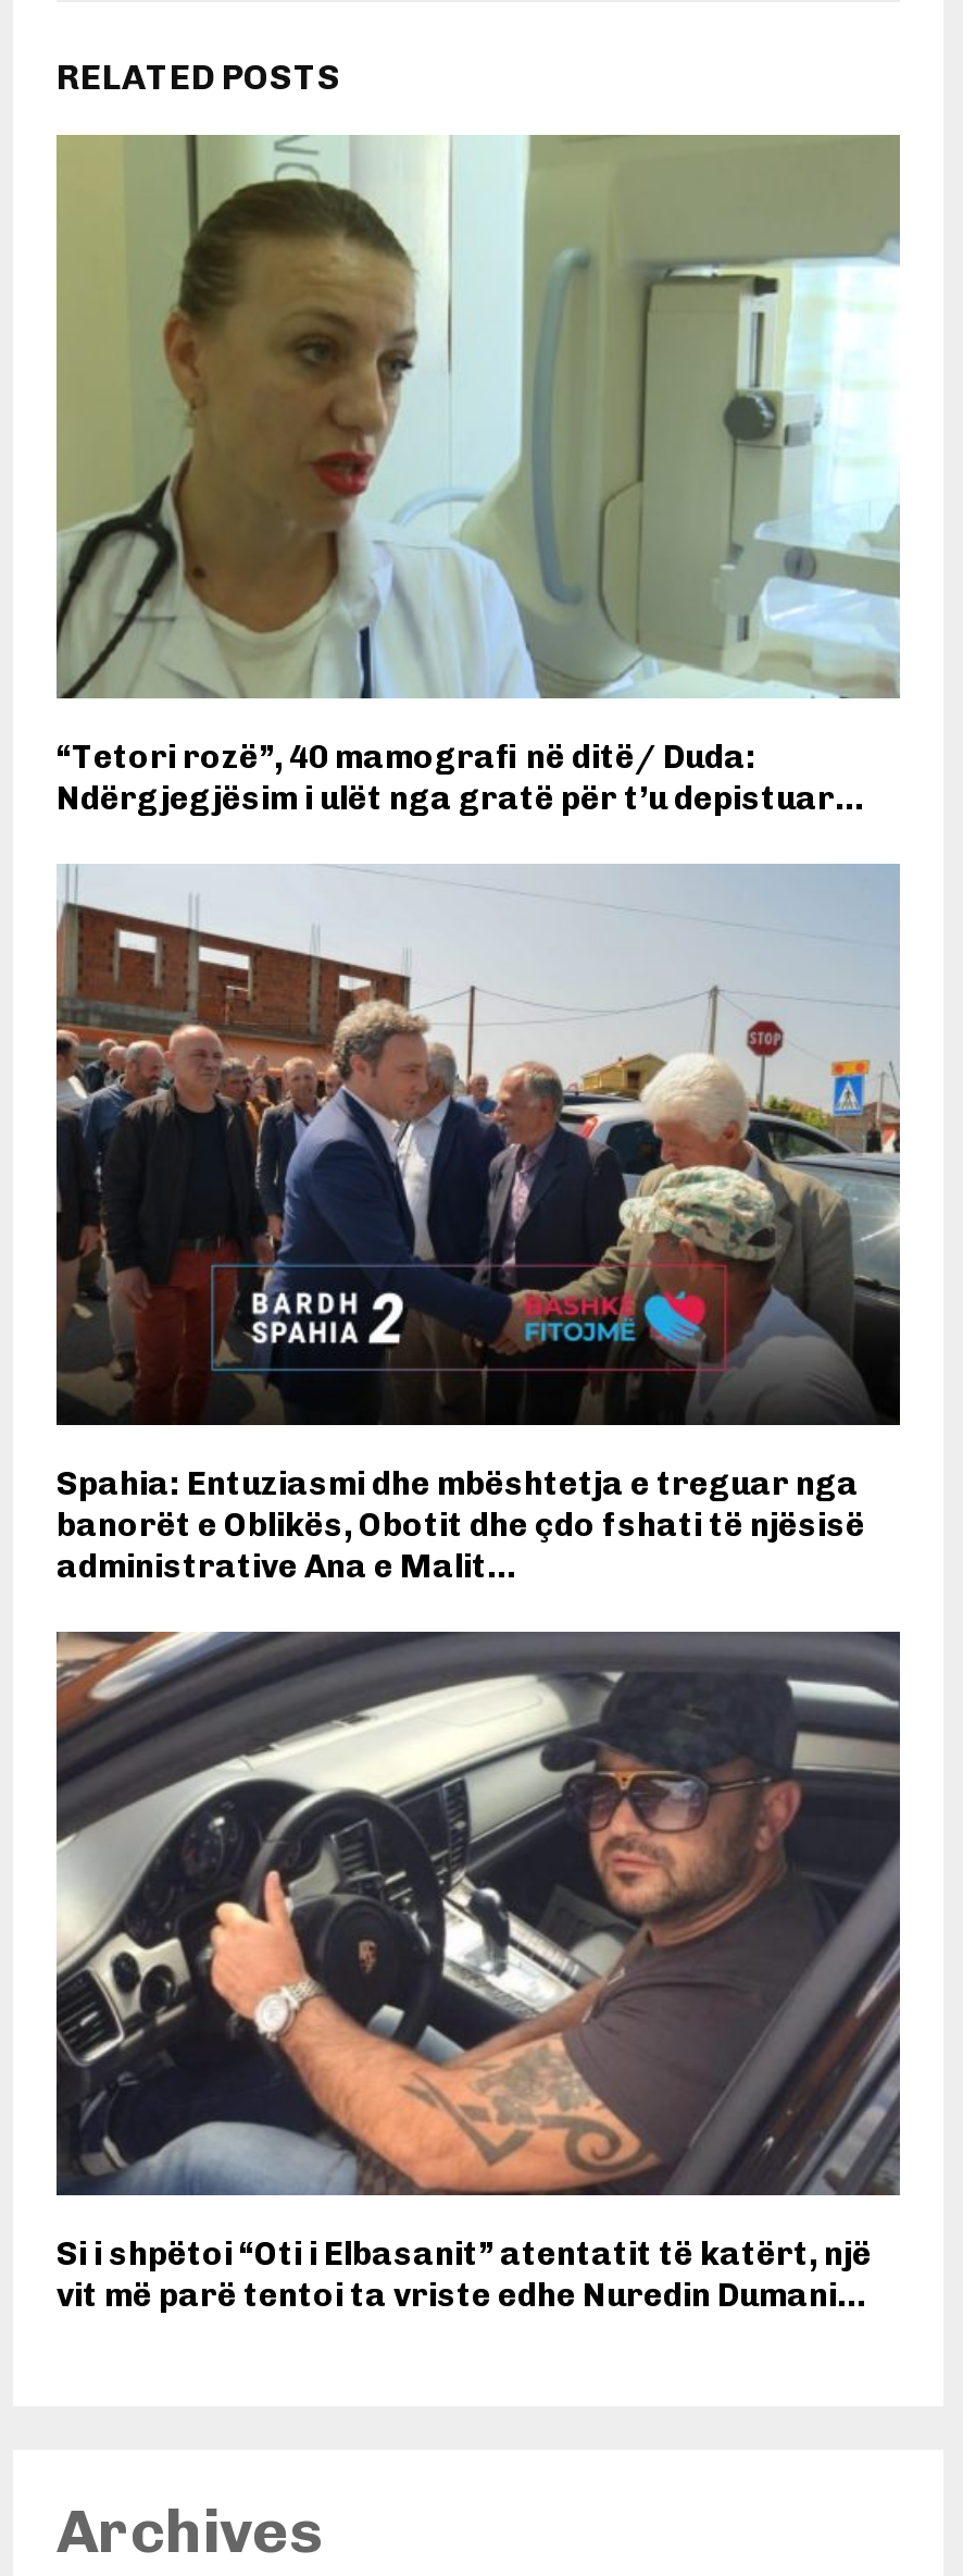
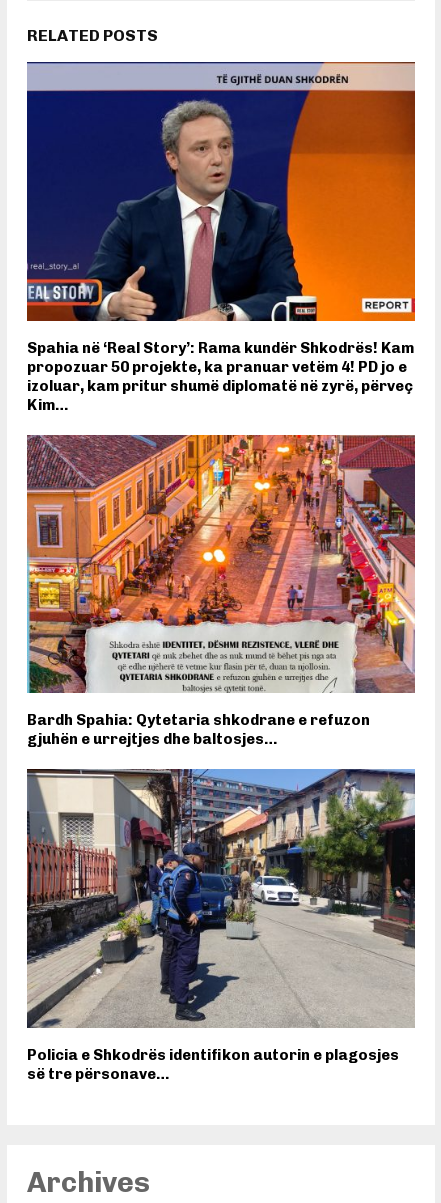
- [image]
- “Tetori rozë”, 40 mamografi në ditë/ Duda:
- Ndërgjegjësim i ulët nga gratë për t’u depistuar…
+ [image]
+ Spahia në ‘Real Story’: Rama kundër Shkodrës! Kam
+ propozuar 50 projekte, ka pranuar vetëm 4! PD jo e
+ izoluar, kam pritur shumë diplomatë në zyrë, përveç
+ Kim…

- [image]
- Spahia: Entuziasmi dhe mbështetja e treguar nga
- banorët e Oblikës, Obotit dhe çdo fshati të njësisë
- administrative Ana e Malit…
+ [image]
+ Bardh Spahia: Qytetaria shkodrane e refuzon
+ gjuhën e urrejtjes dhe baltosjes…

- [image]
- Si i shpëtoi “Oti i Elbasanit” atentatit të katërt, një
- vit më parë tentoi ta vriste edhe Nuredin Dumani…
+ [image]
+ Policia e Shkodrës identifikon autorin e plagosjes
+ së tre përsonave…
